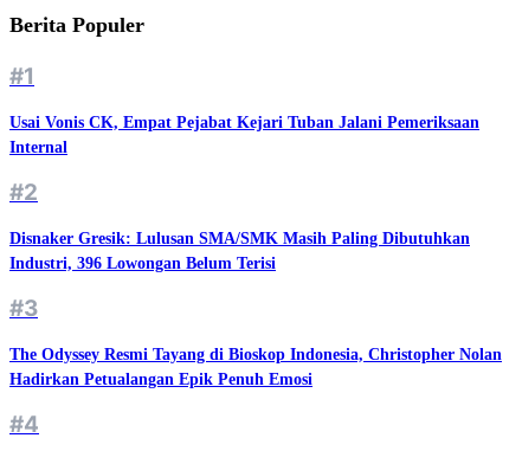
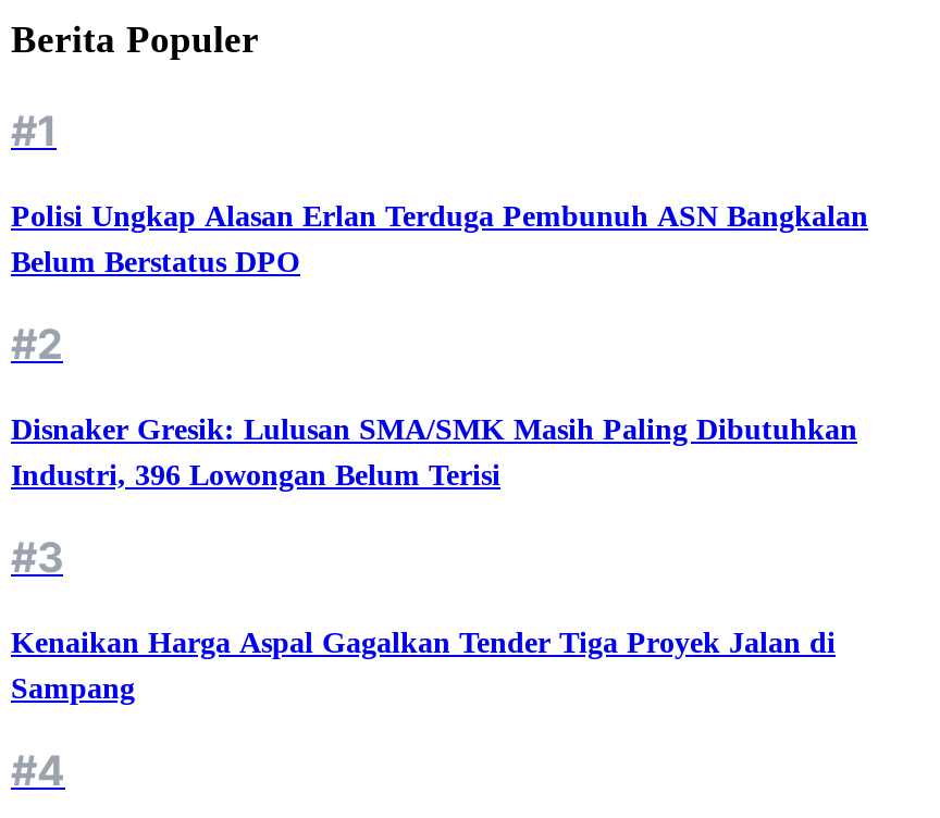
- Usai Vonis CK, Empat Pejabat Kejari Tuban Jalani Pemeriksaan
- Internal
+ Polisi Ungkap Alasan Erlan Terduga Pembunuh ASN Bangkalan
+ Belum Berstatus DPO

- The Odyssey Resmi Tayang di Bioskop Indonesia, Christopher Nolan
- Hadirkan Petualangan Epik Penuh Emosi
+ Kenaikan Harga Aspal Gagalkan Tender Tiga Proyek Jalan di
+ Sampang
